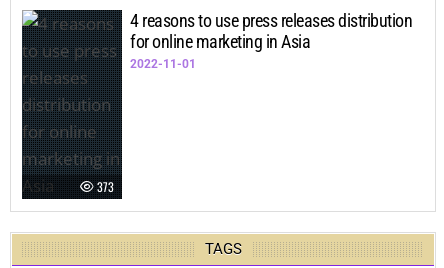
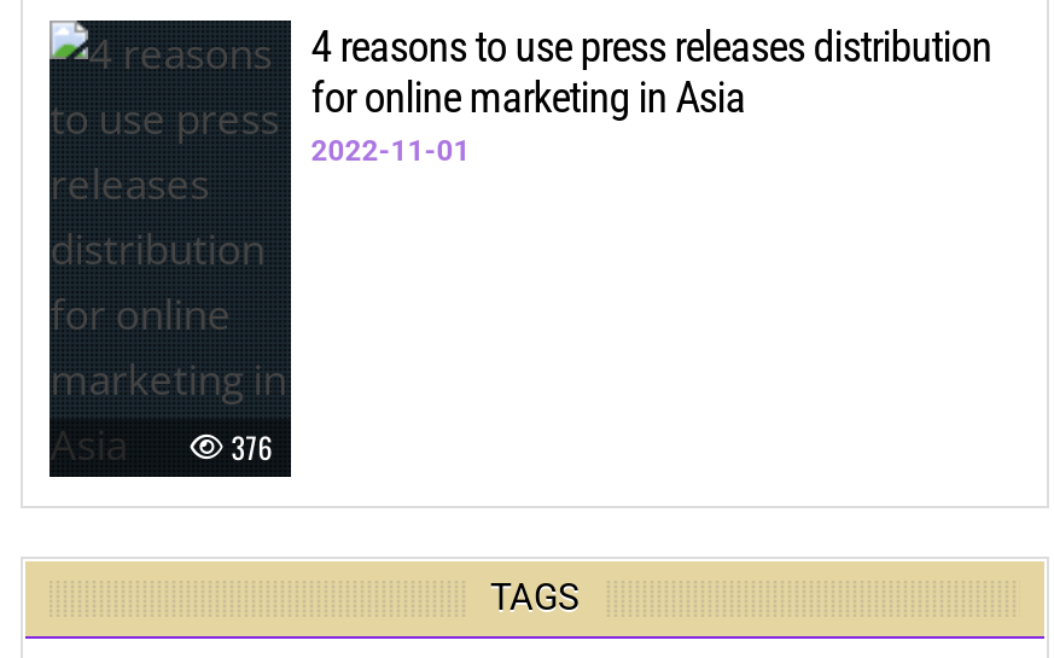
- 373
+ 376
